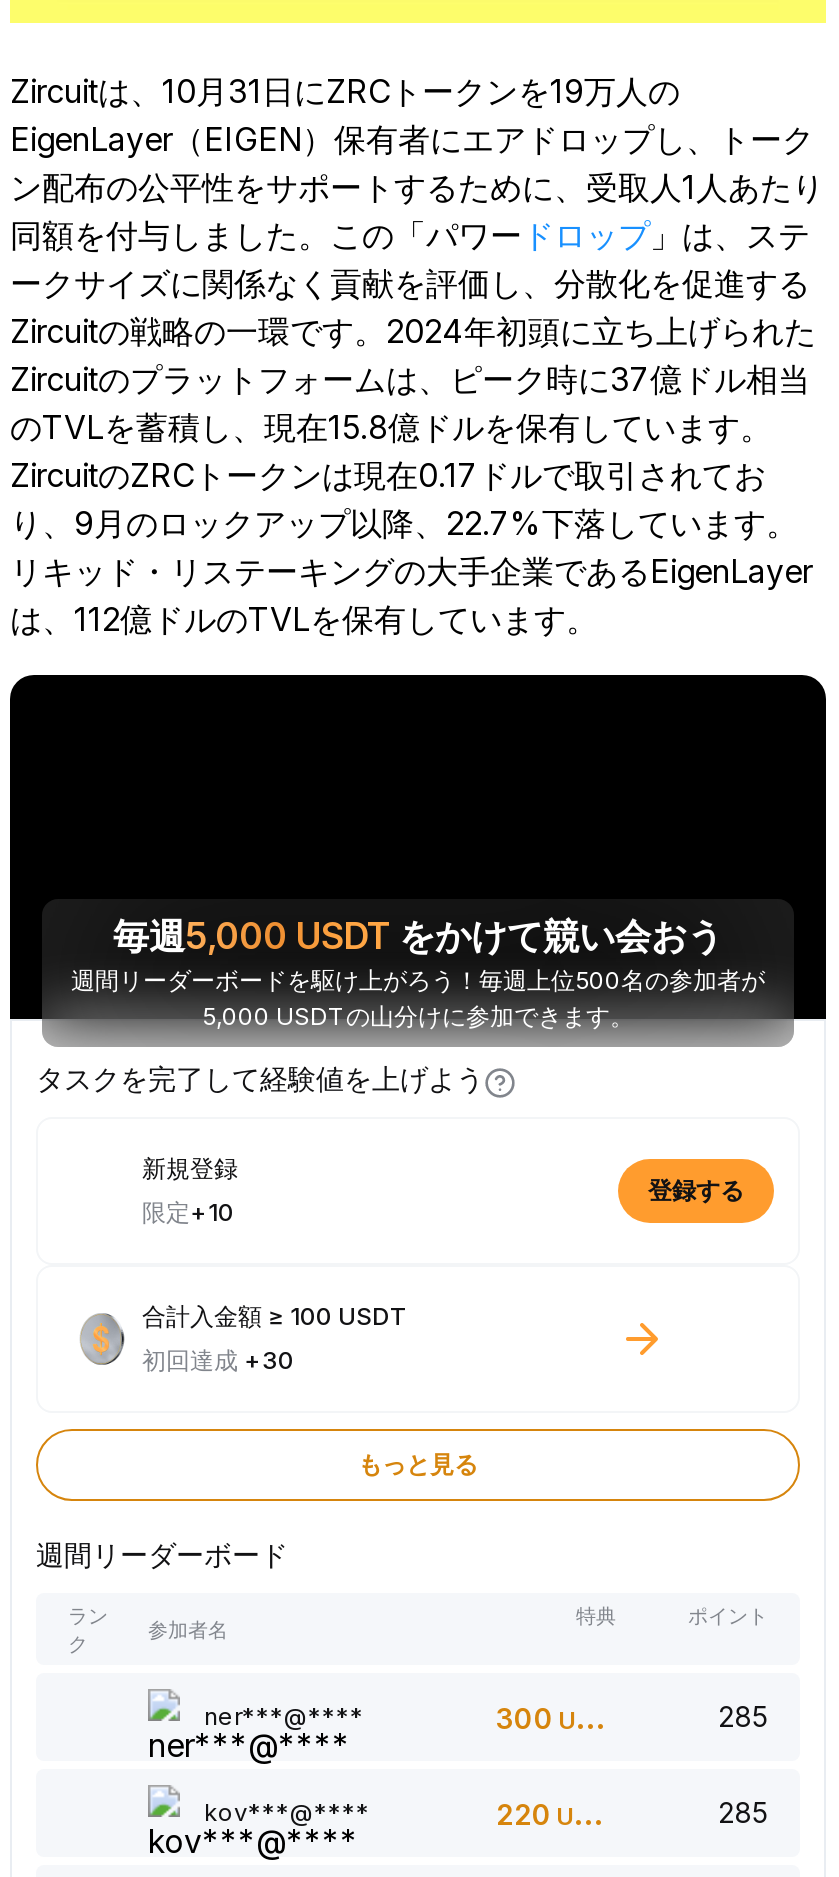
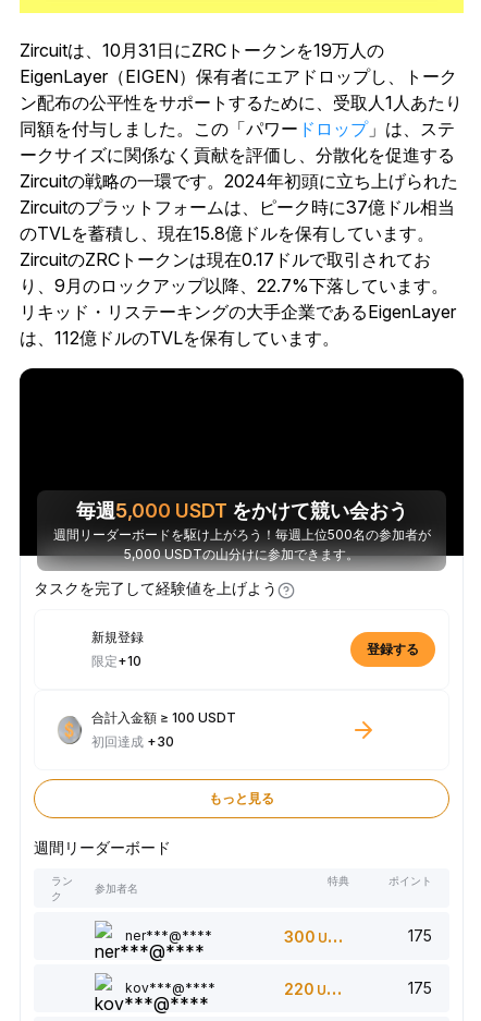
- 285
+ 175

- 285
+ 175
